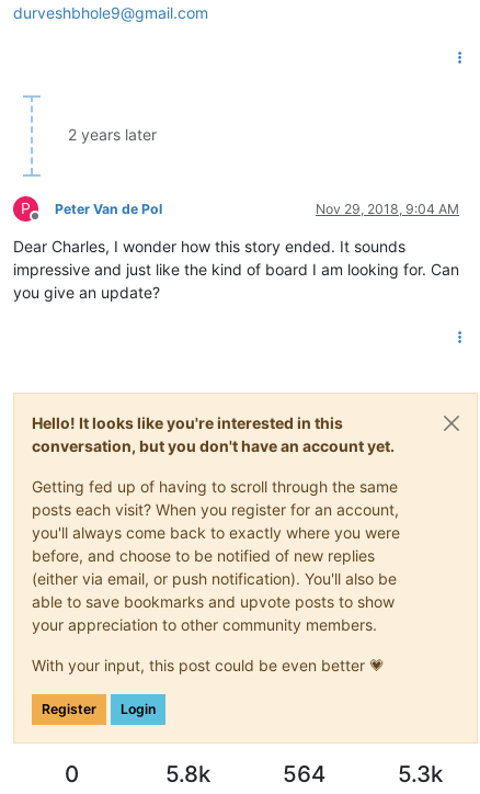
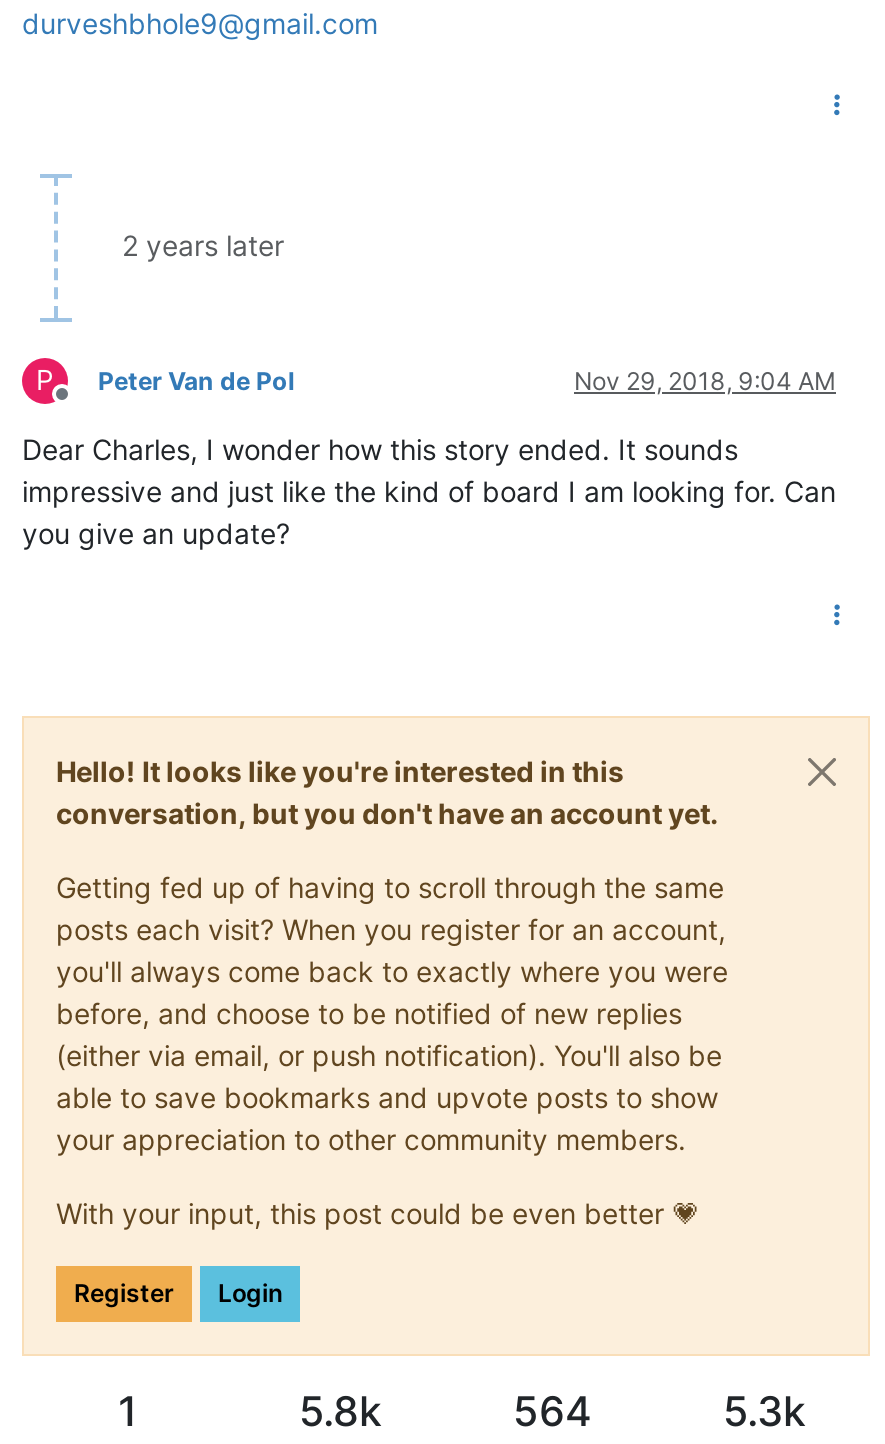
- 0
+ 1
